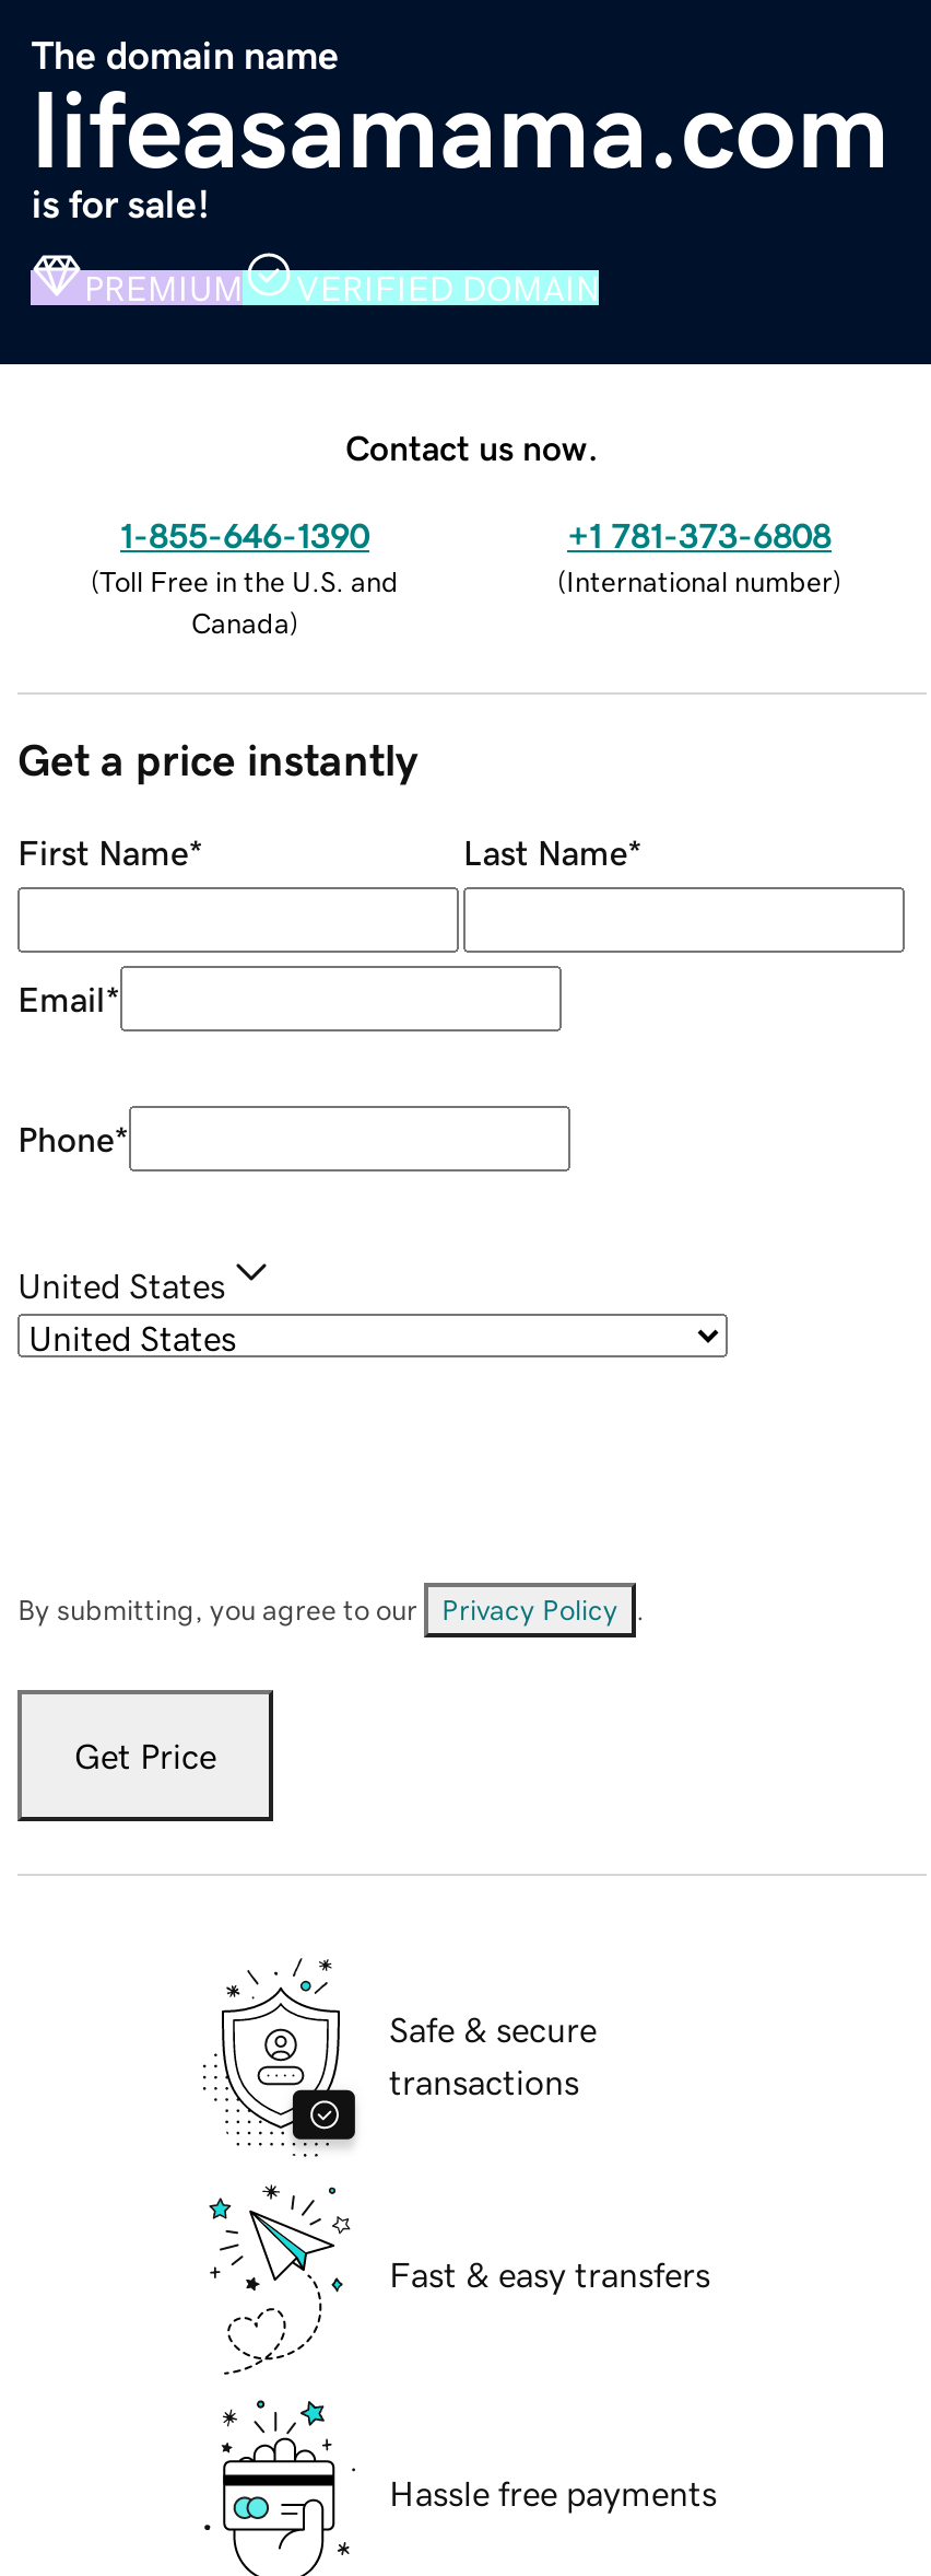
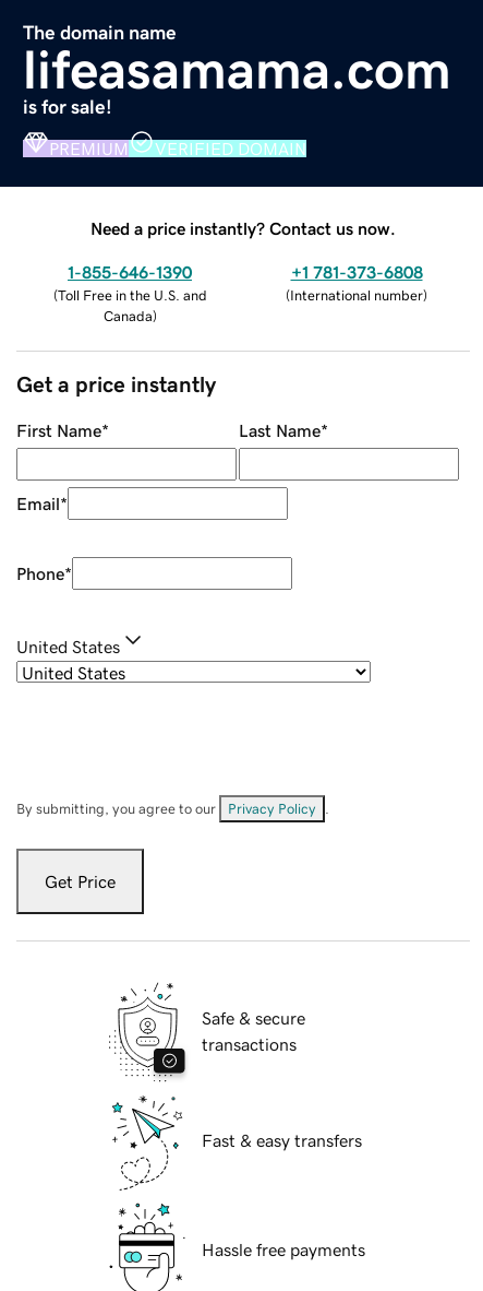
- Contact us now.
+ Need a price instantly? Contact us now.
